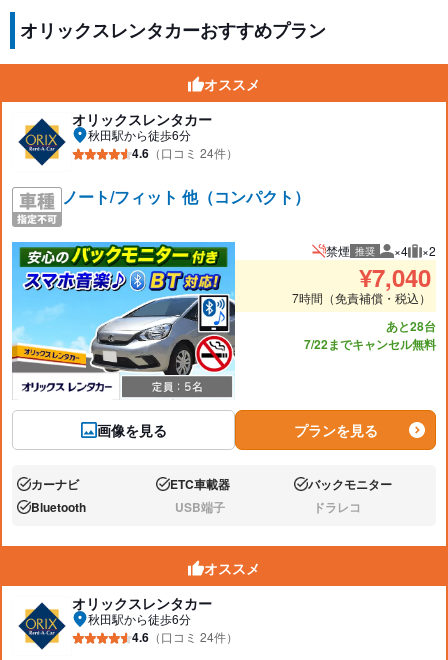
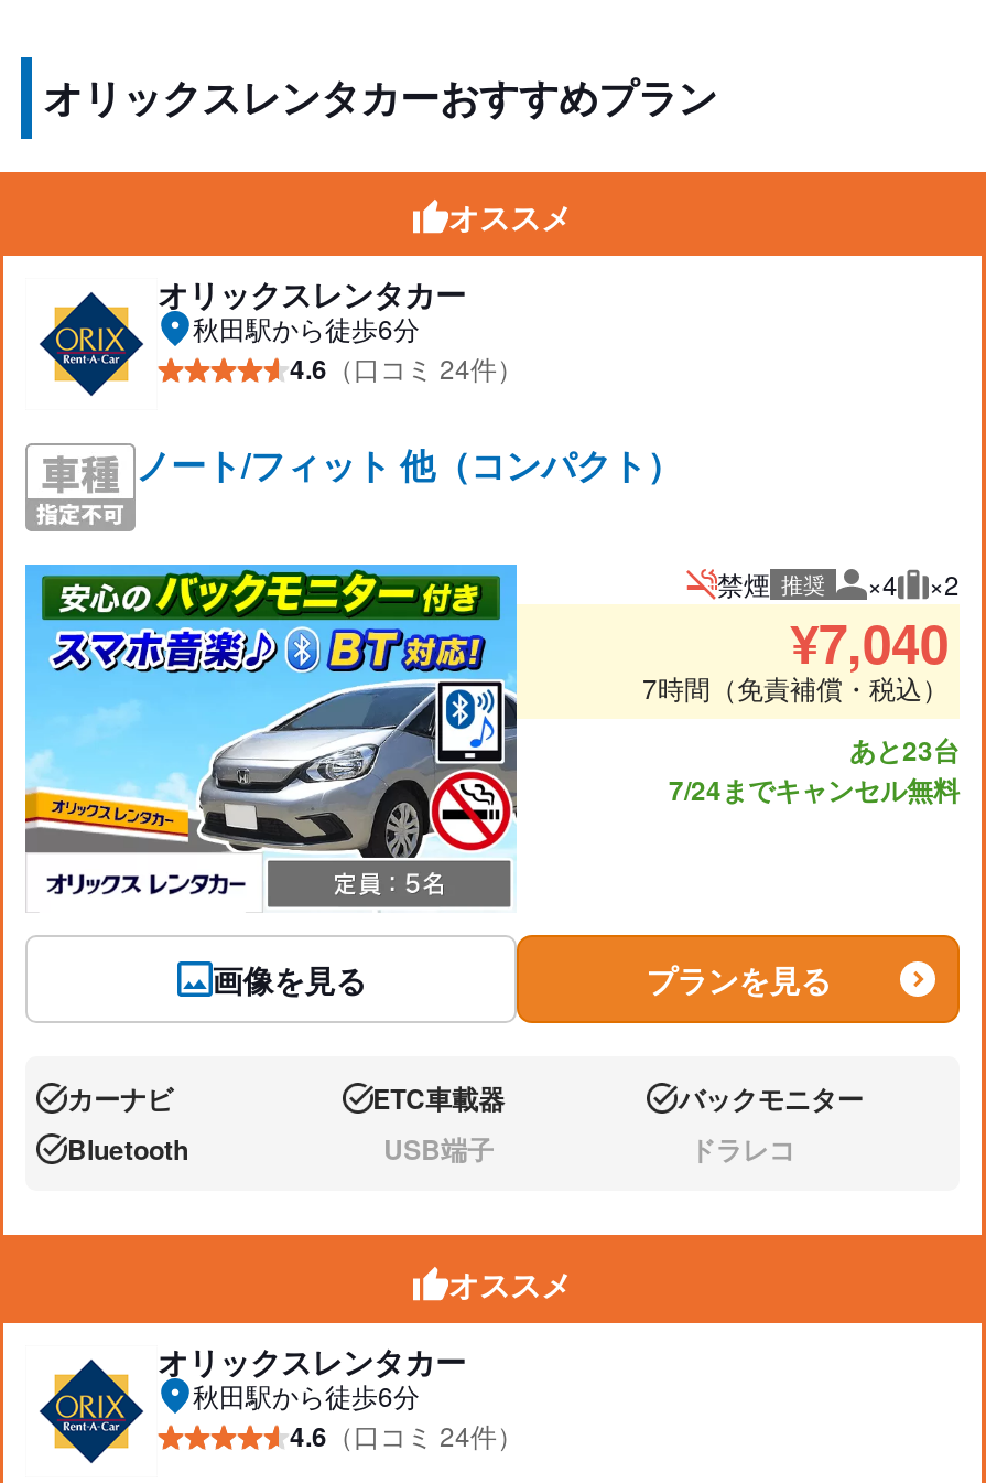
- あと28台
+ あと23台

- 7/22までキャンセル無料
+ 7/24までキャンセル無料
